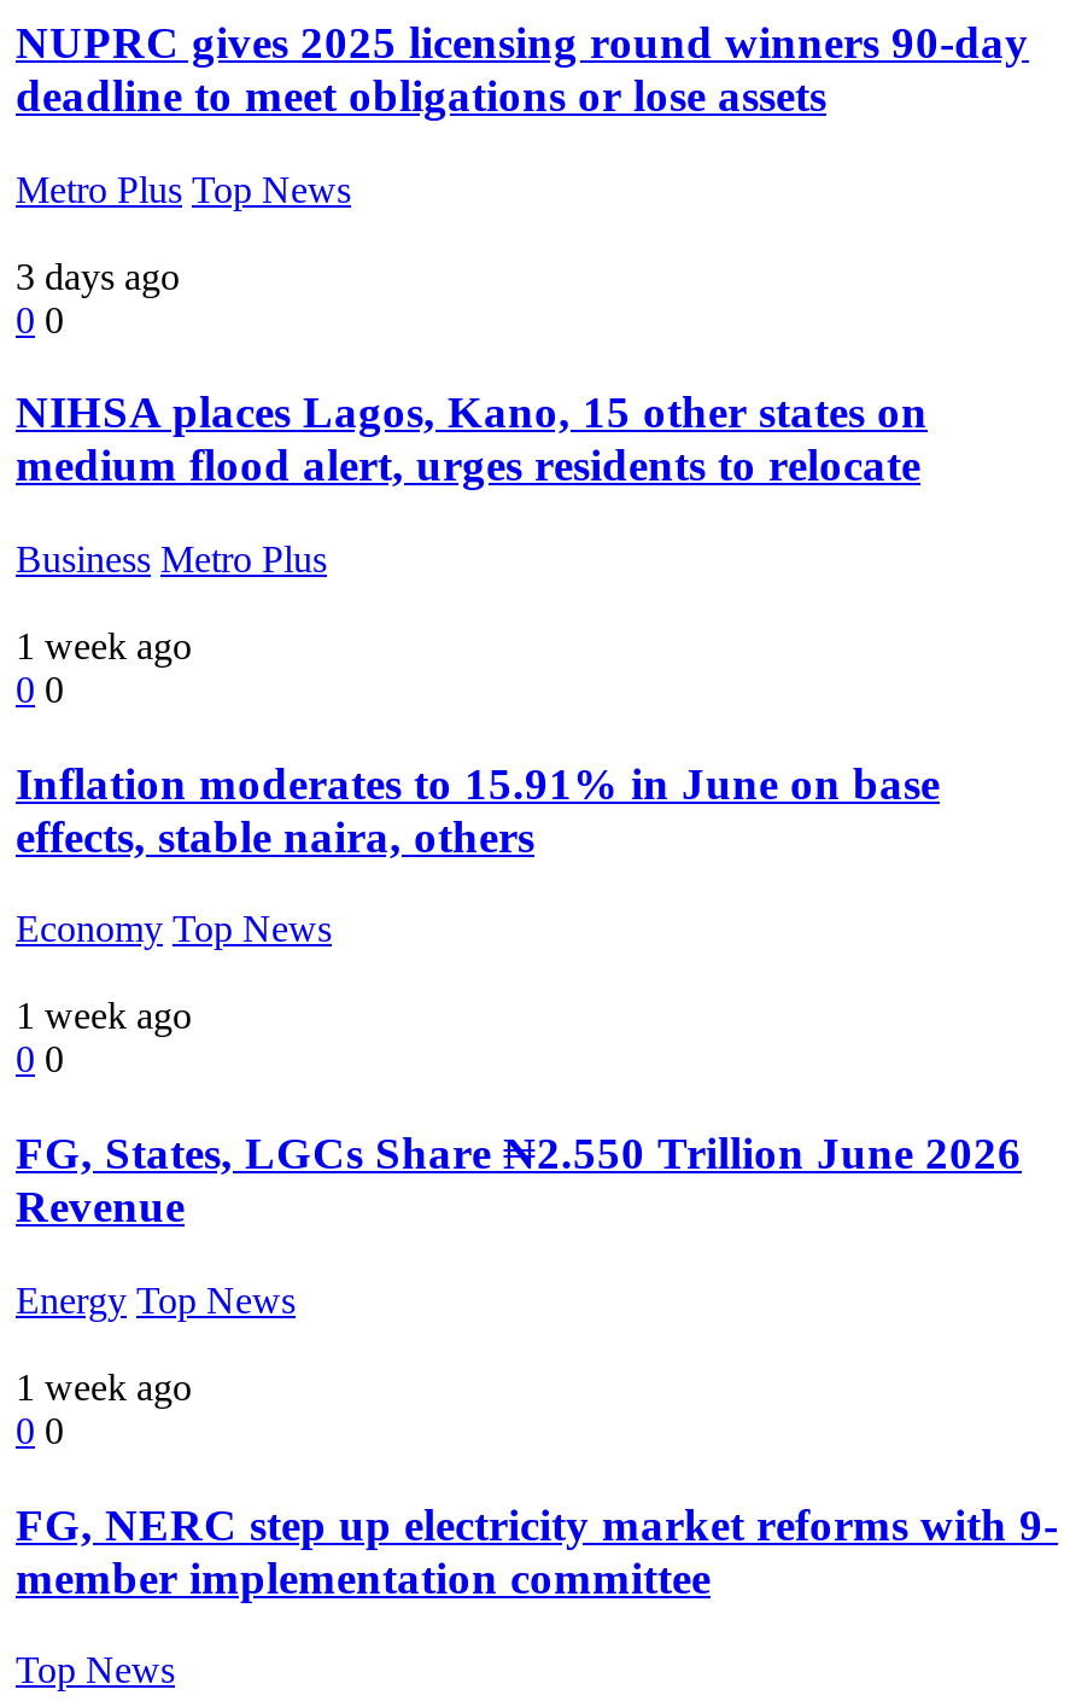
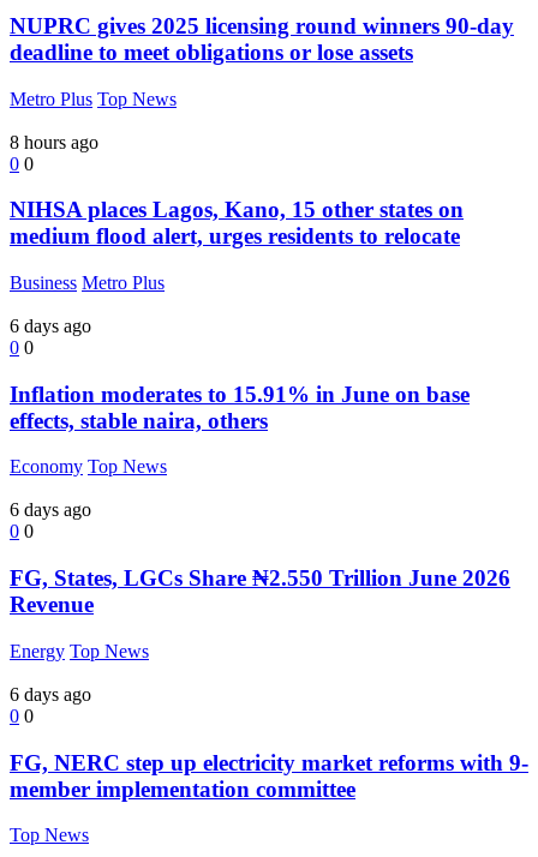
- 3 days ago
+ 8 hours ago

- 1 week ago
+ 6 days ago

- 1 week ago
+ 6 days ago

- 1 week ago
+ 6 days ago
